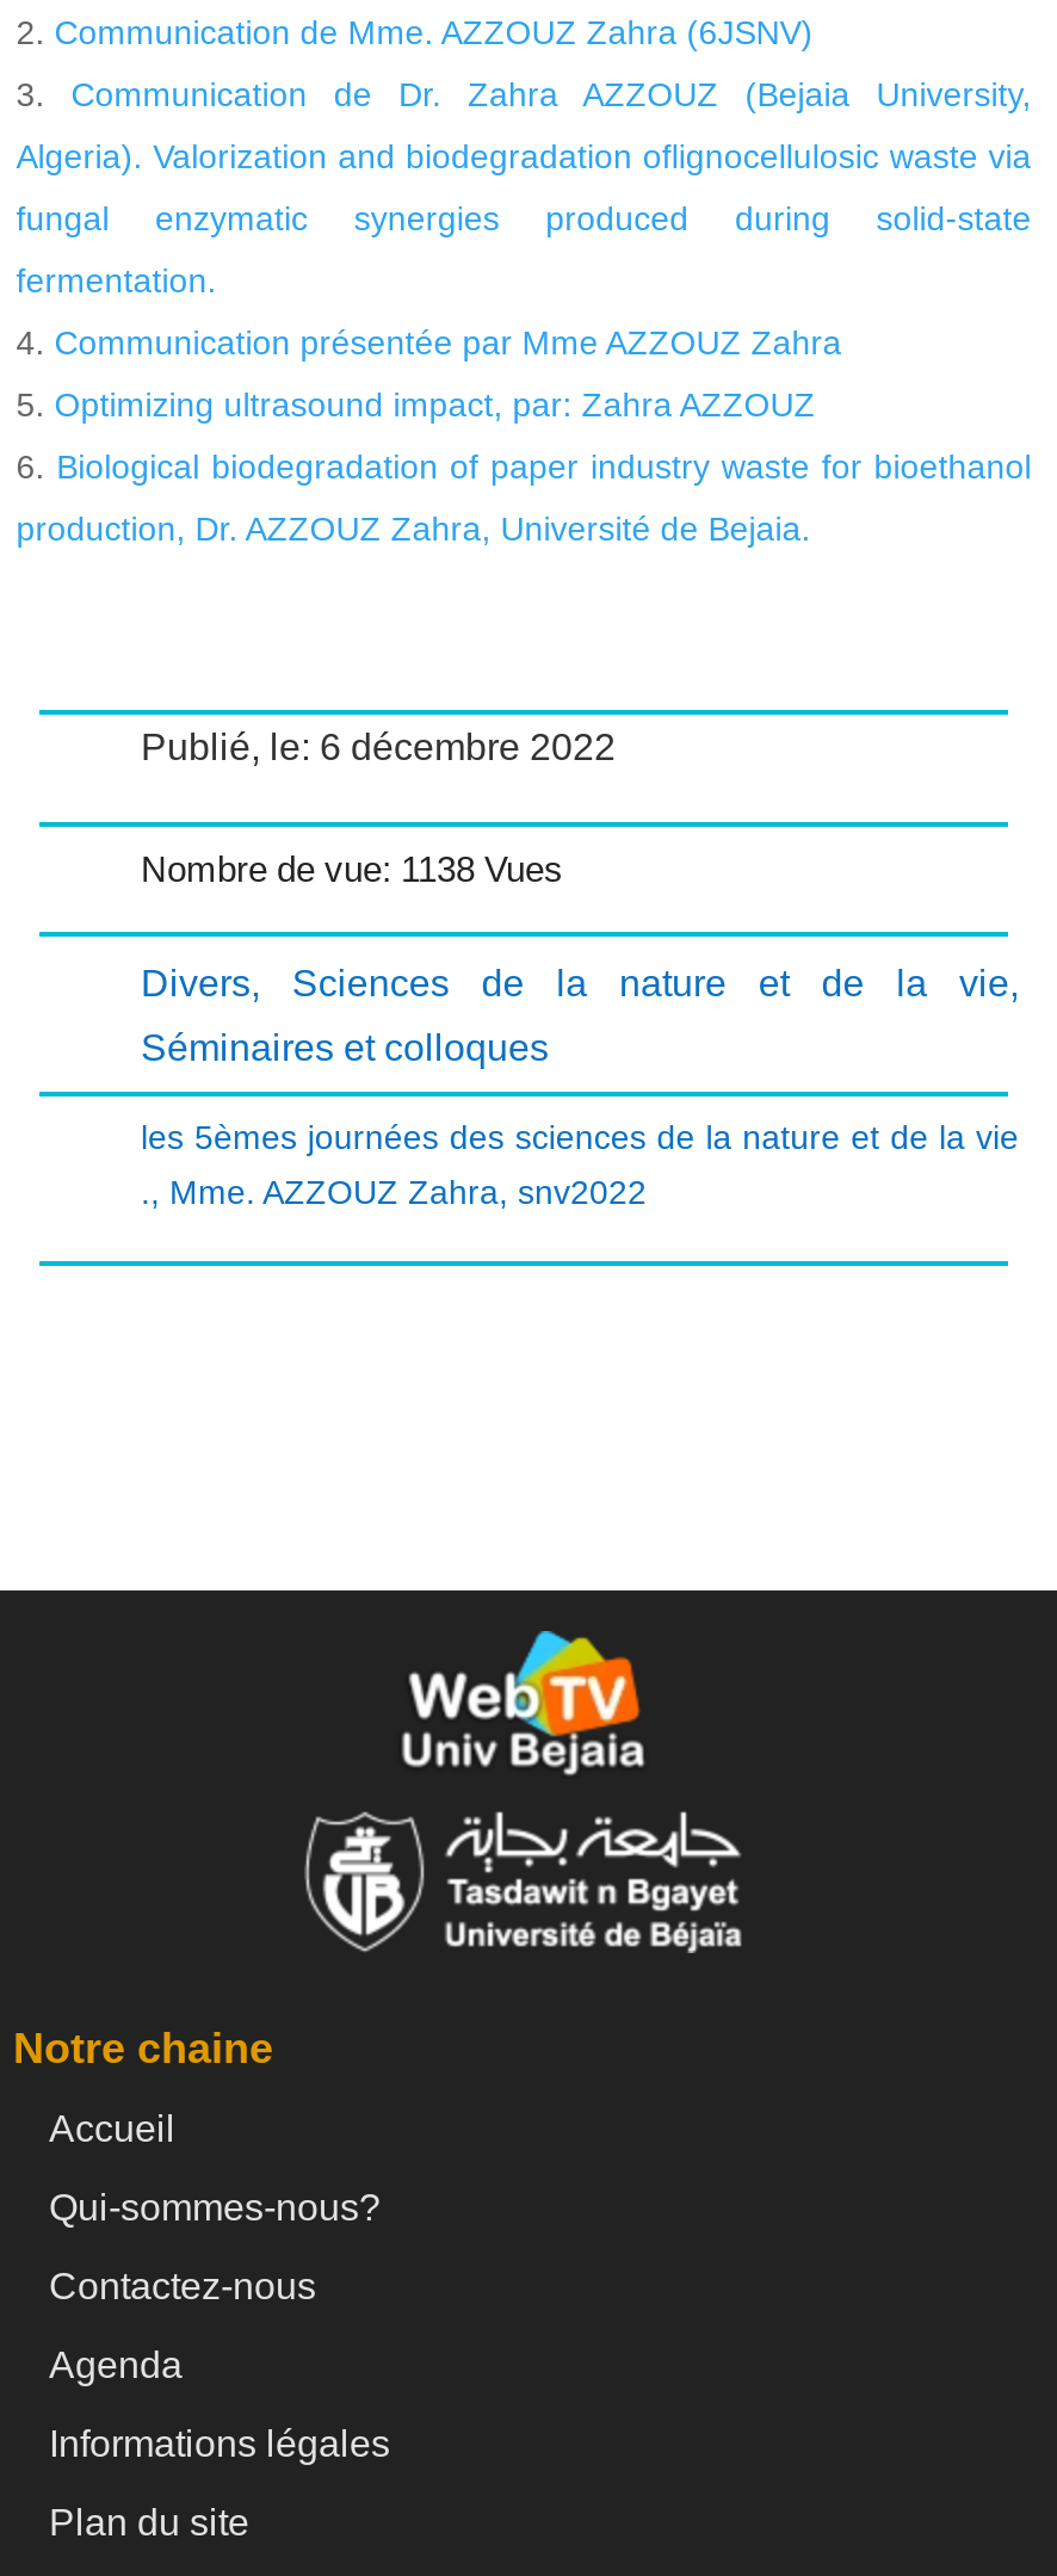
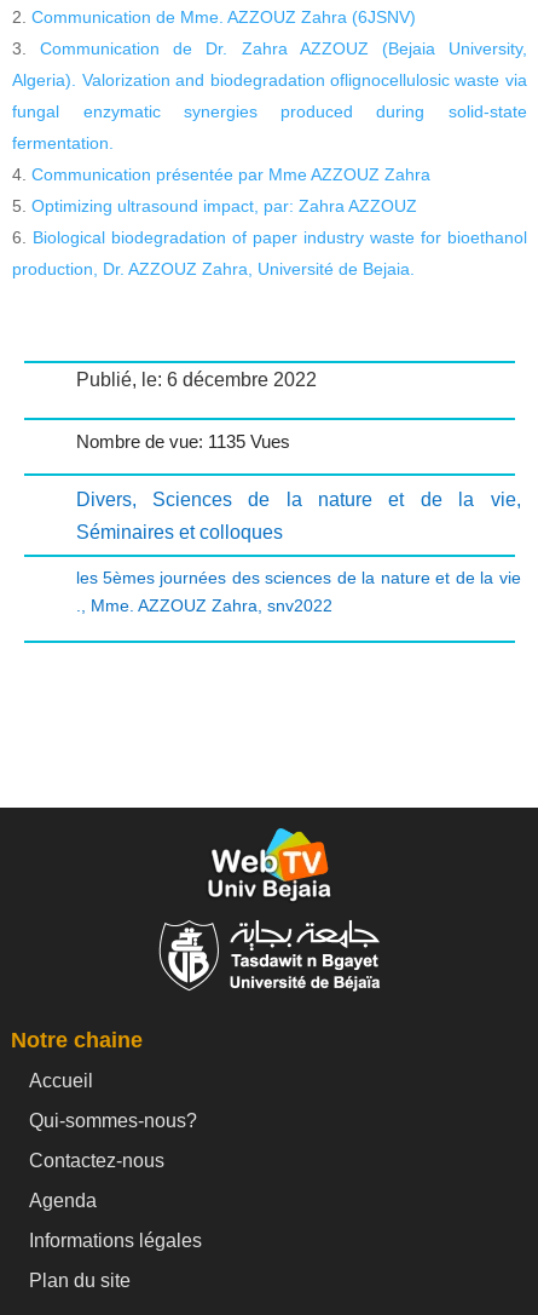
- Nombre de vue: 1138 Vues
+ Nombre de vue: 1135 Vues
